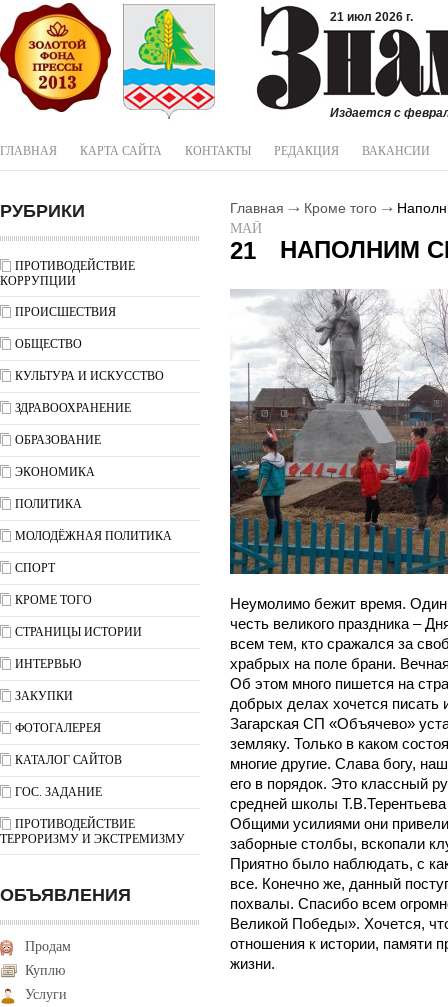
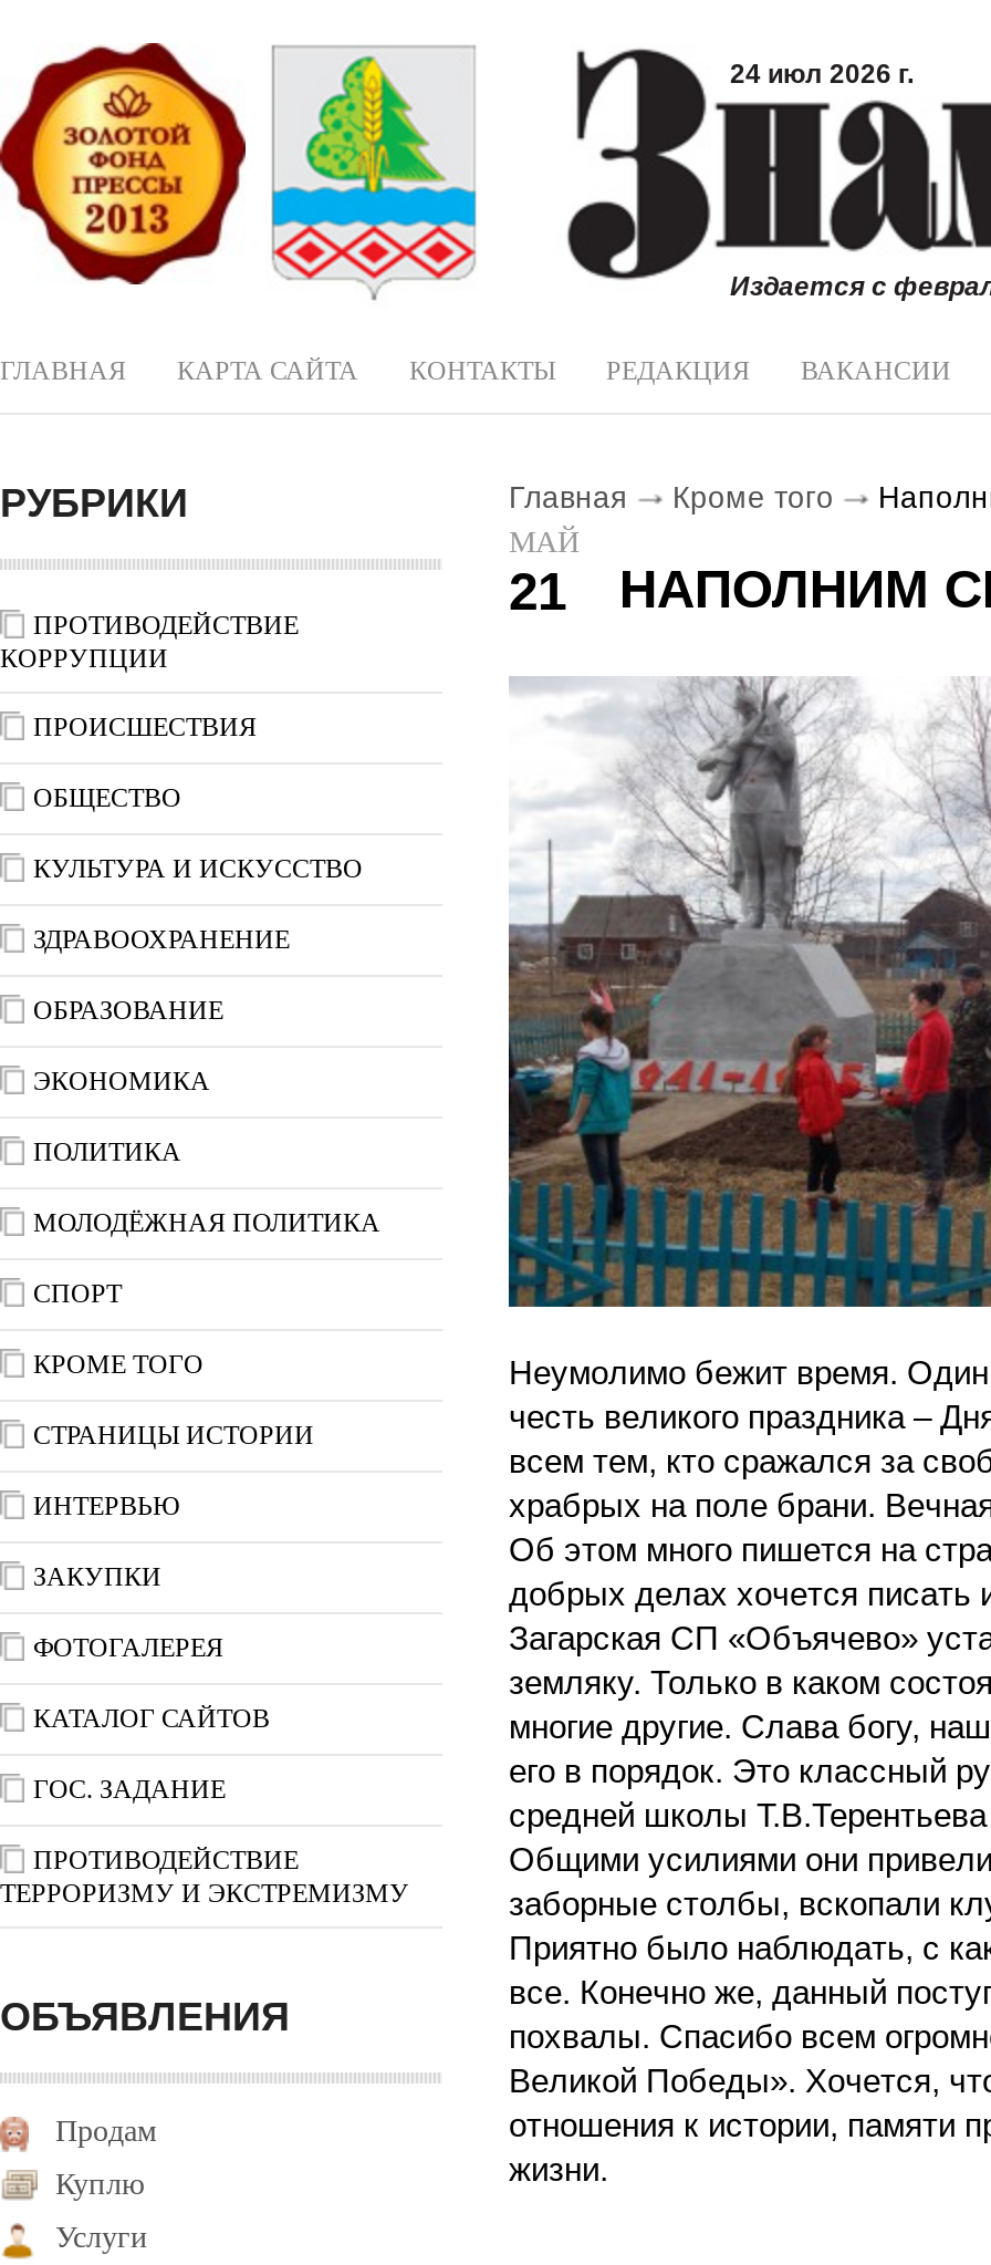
- 21 июл 2026 г.
+ 24 июл 2026 г.
